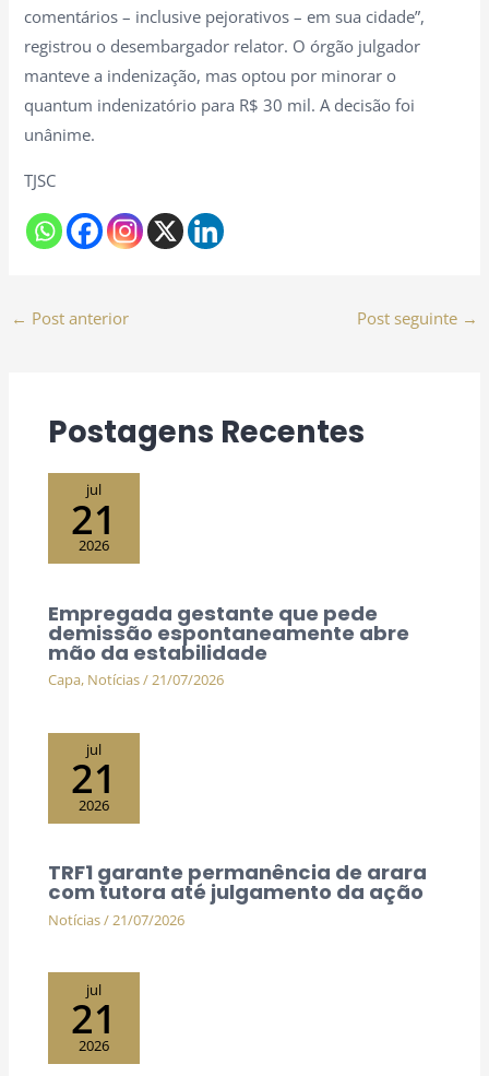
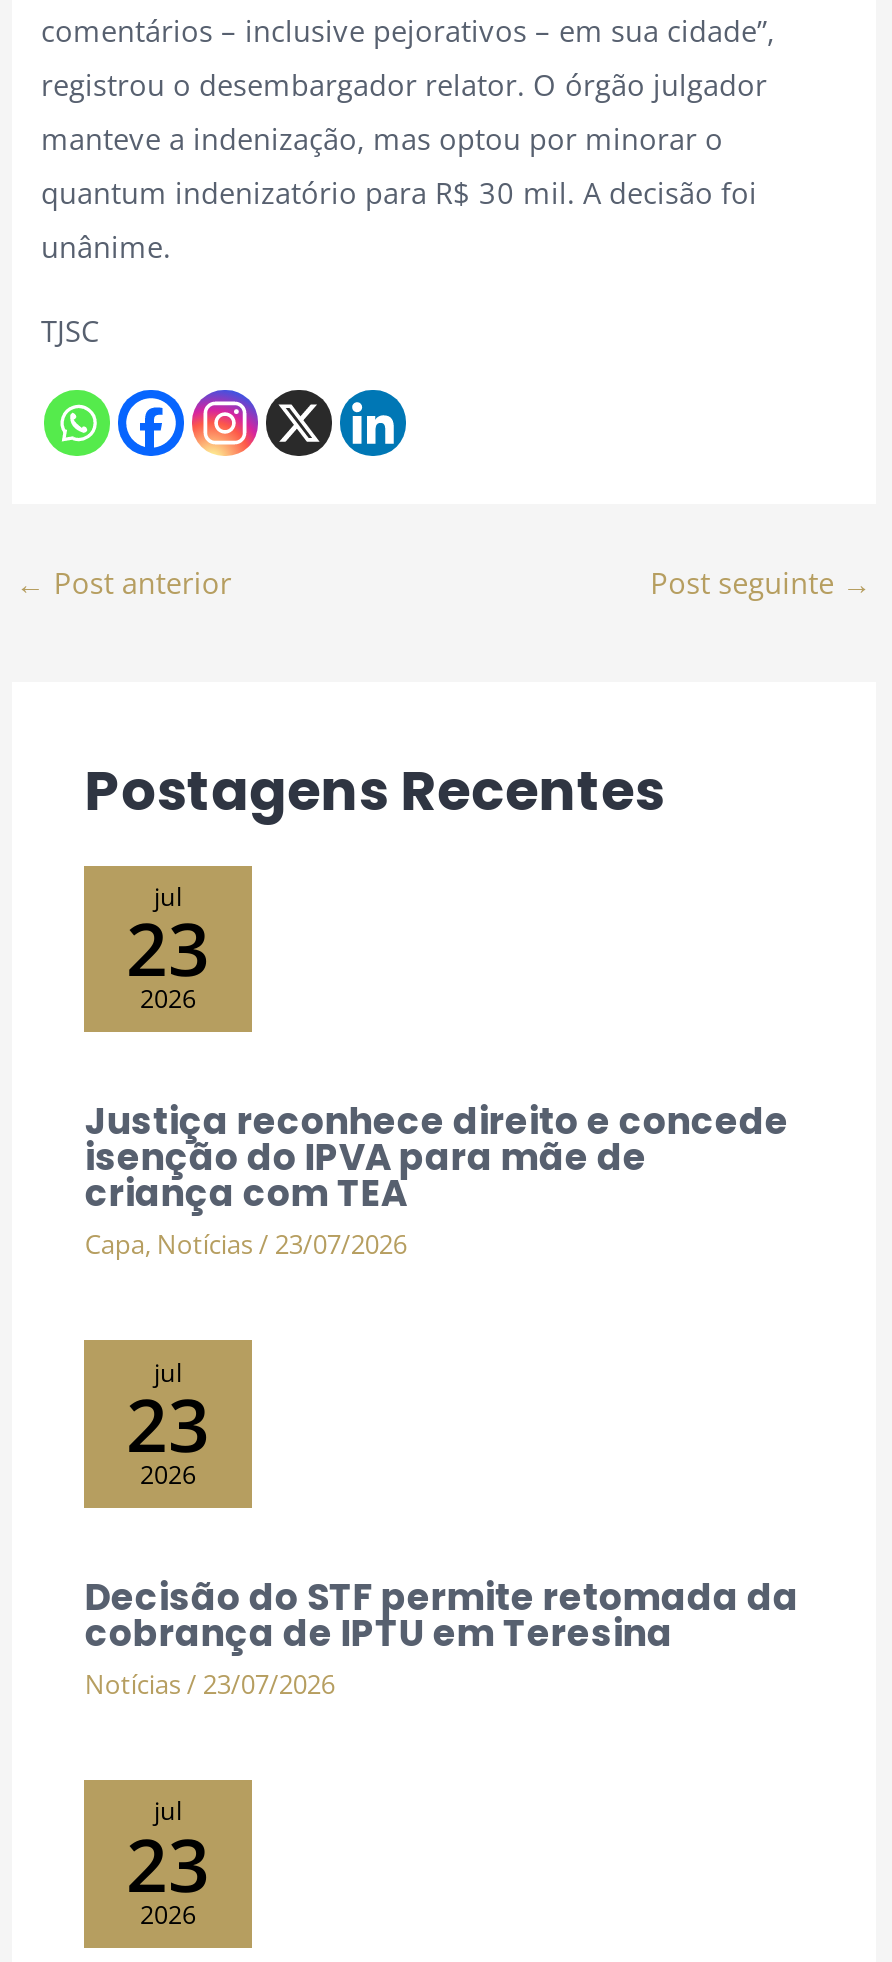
- 21
+ 23

- Empregada gestante que pede
- demissão espontaneamente abre
- mão da estabilidade
- Capa, Notícias / 21/07/2026
+ Justiça reconhece direito e concede
+ isenção do IPVA para mãe de
+ criança com TEA
+ Capa, Notícias / 23/07/2026

- 21
+ 23

- TRF1 garante permanência de arara
- com tutora até julgamento da ação
- Notícias / 21/07/2026
+ Decisão do STF permite retomada da
+ cobrança de IPTU em Teresina
+ Notícias / 23/07/2026

- 21
+ 23
